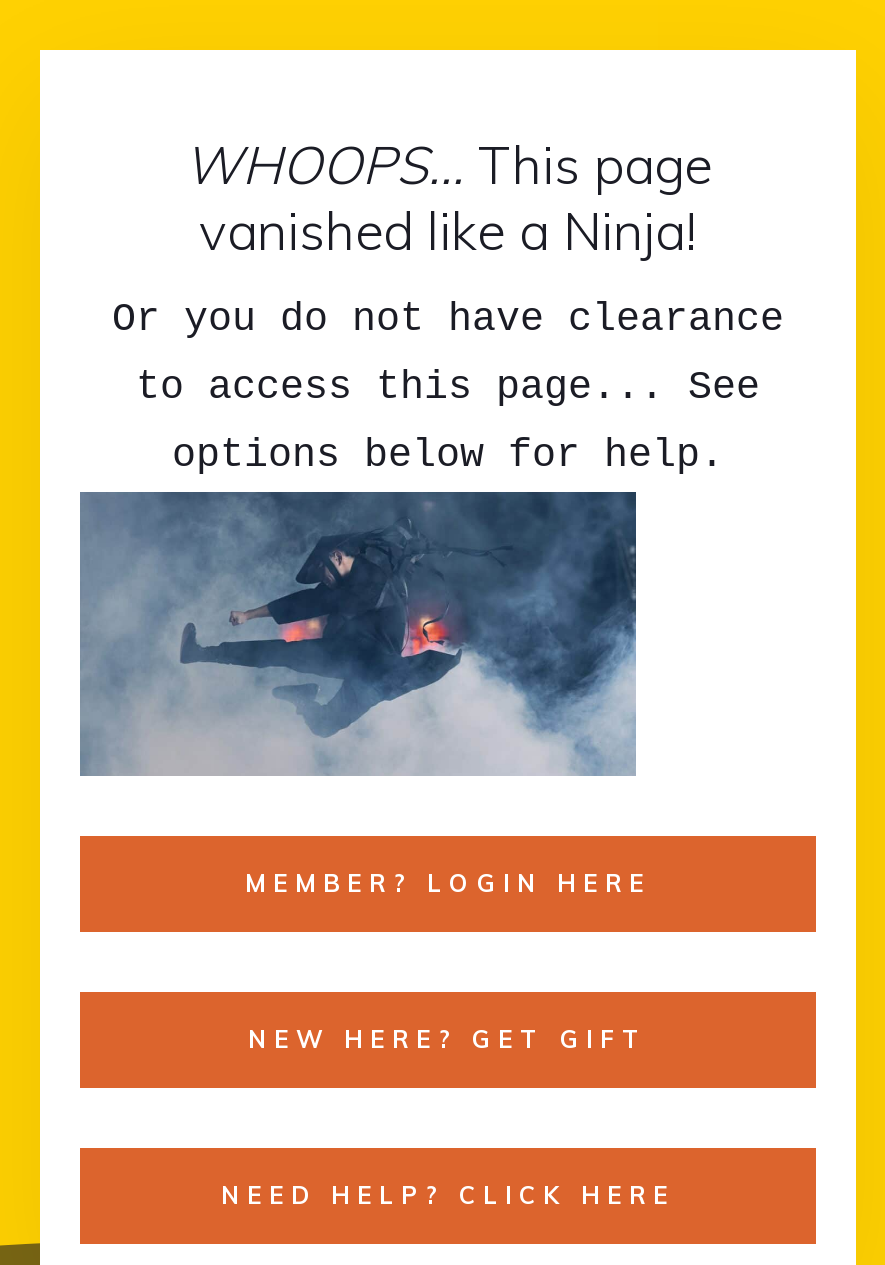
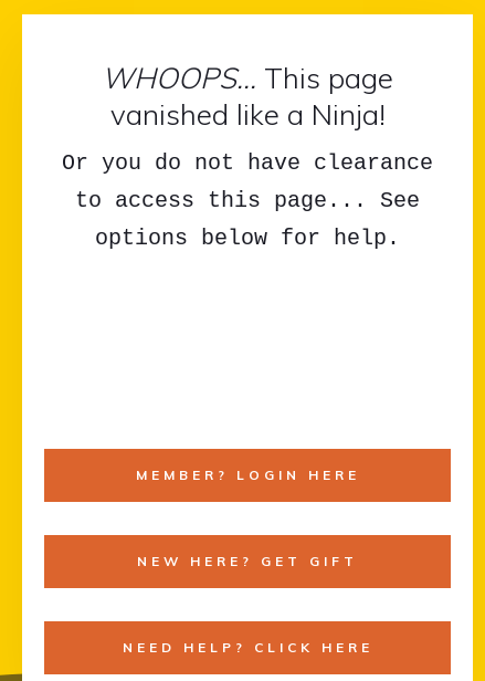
- [image]
